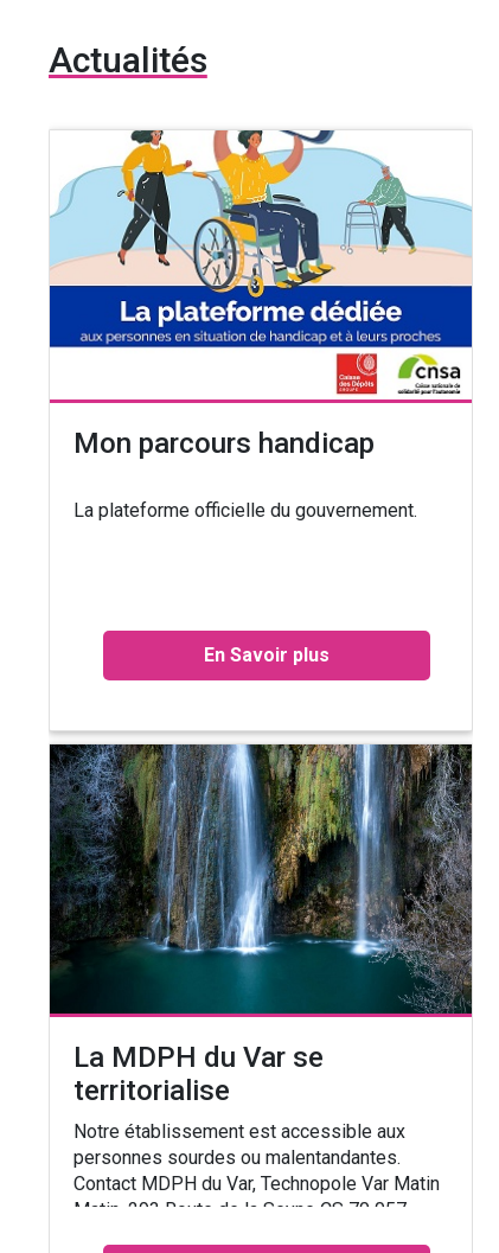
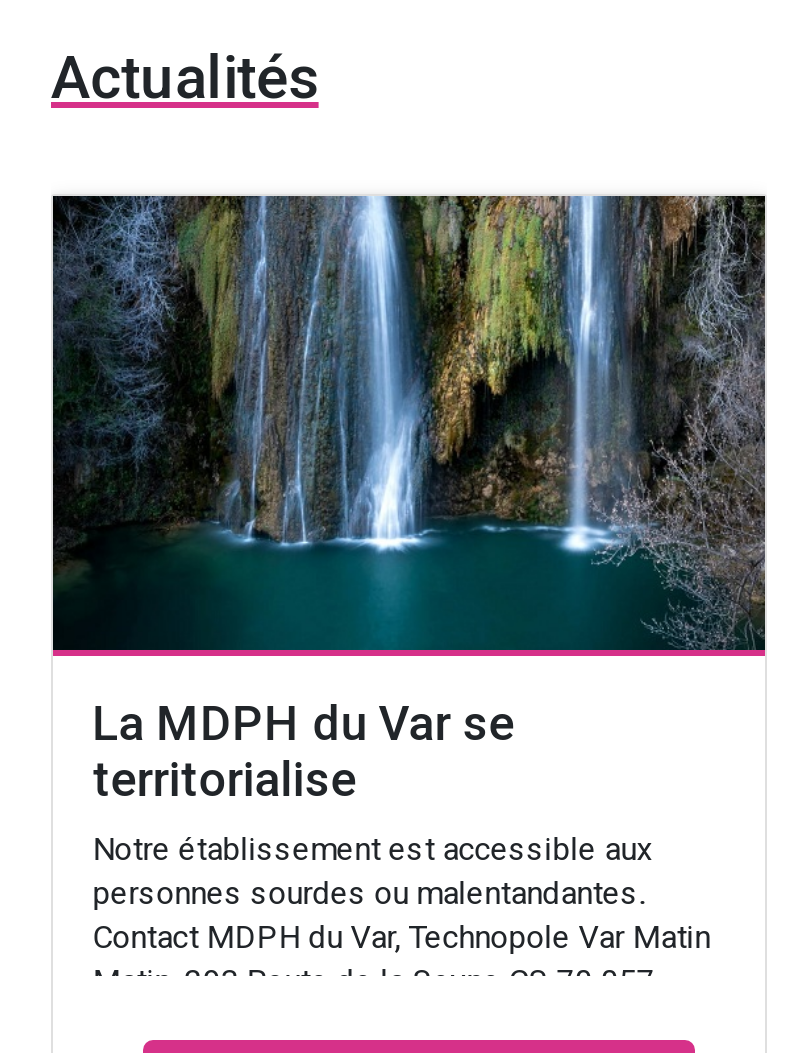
- [image]
- Mon parcours handicap
- La plateforme officielle du gouvernement.

- En Savoir plus
